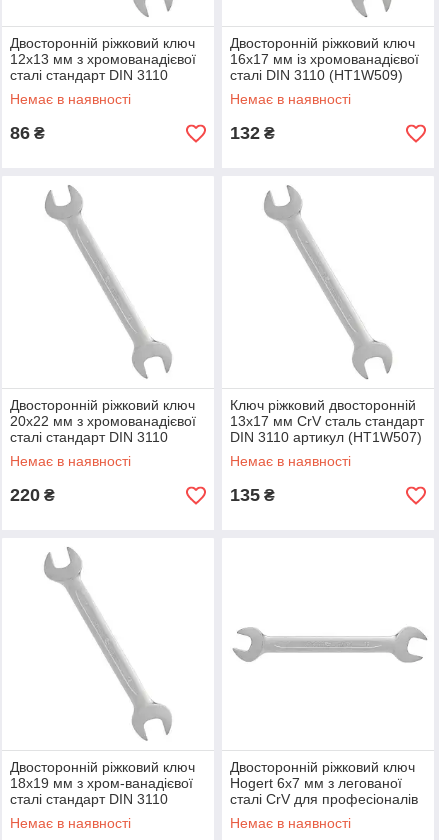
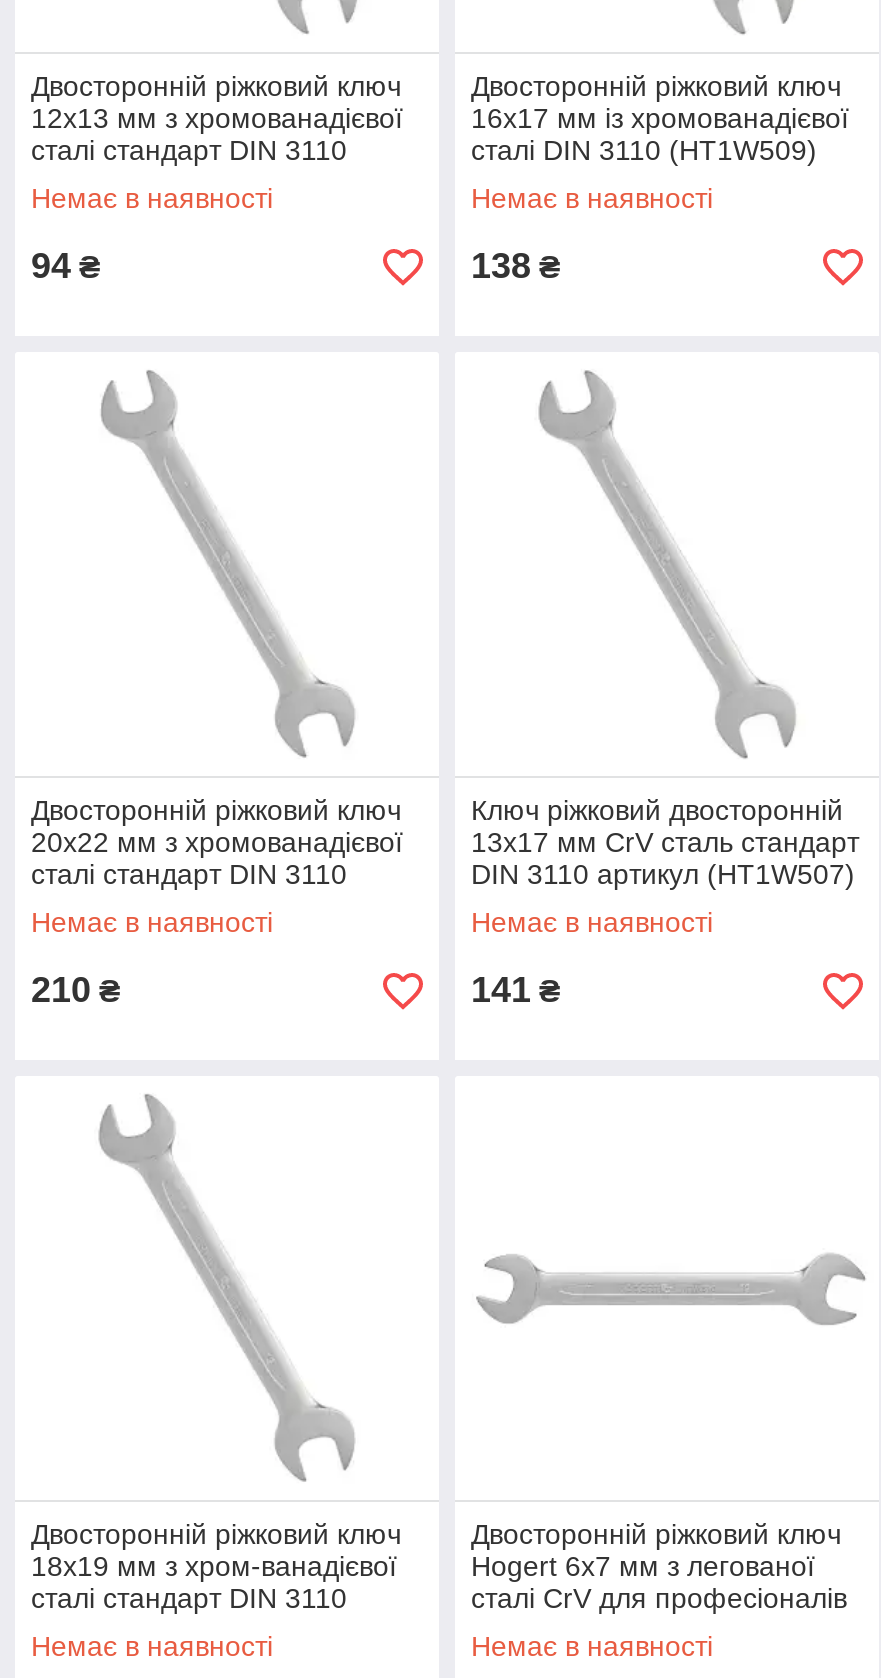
- 86 ₴
+ 94 ₴

- 132 ₴
+ 138 ₴

- 220 ₴
+ 210 ₴

- 135 ₴
+ 141 ₴
